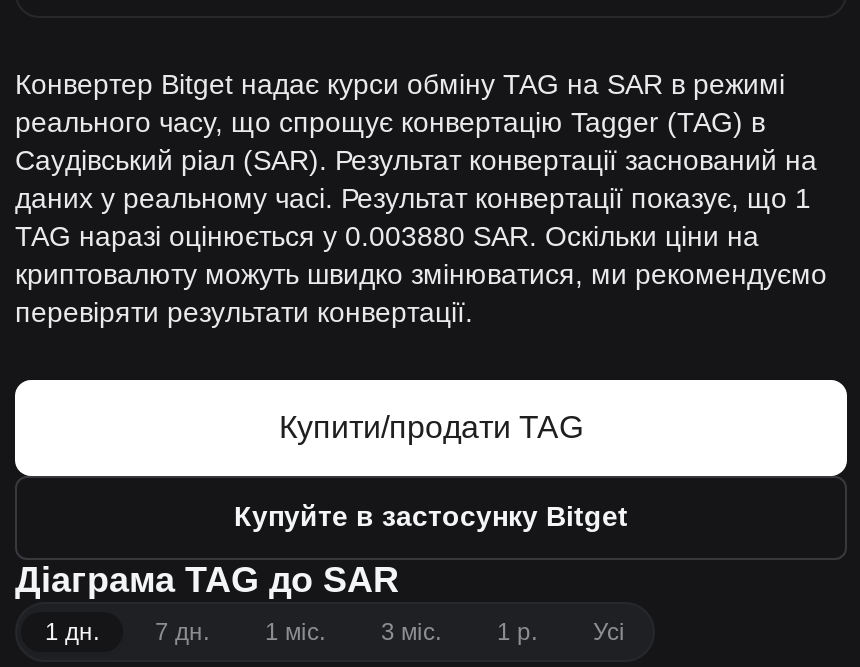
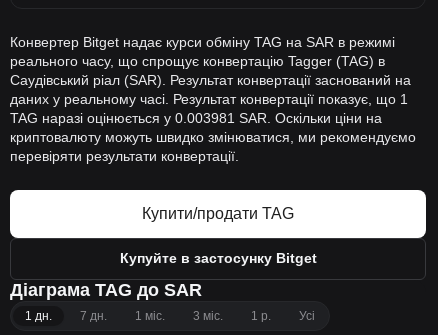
- TAG наразі оцінюється у 0.003880 SAR. Оскільки ціни на
+ TAG наразі оцінюється у 0.003981 SAR. Оскільки ціни на
